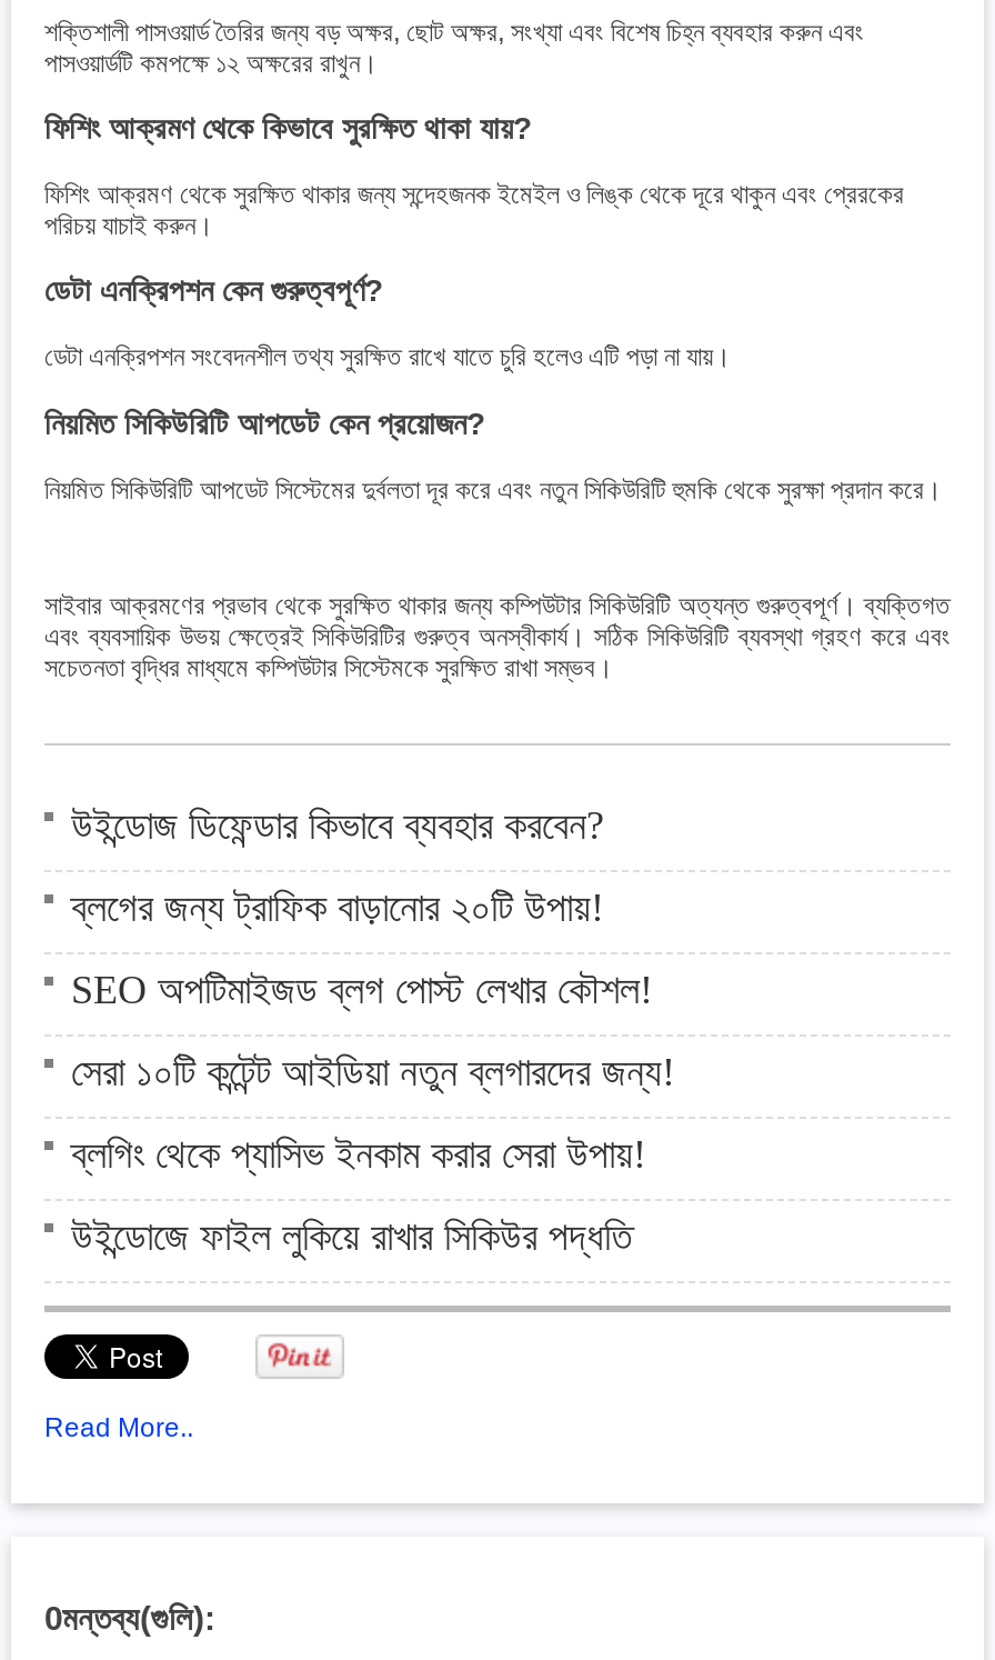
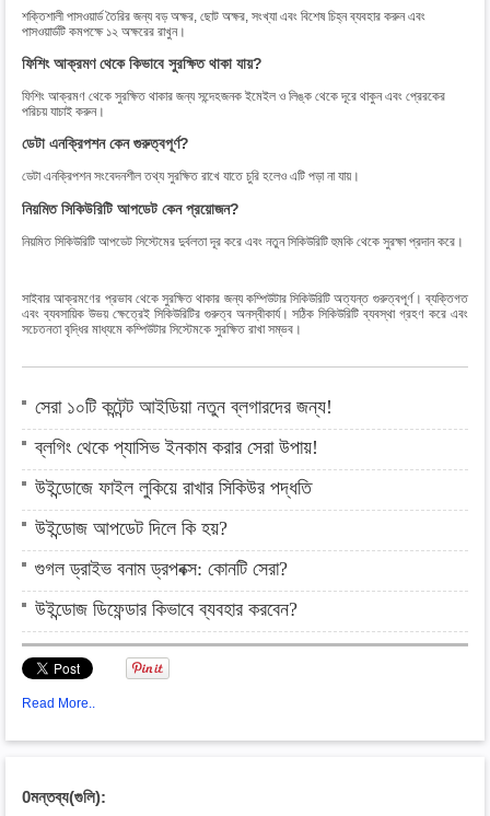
moved down: উইন্ডোজ ডিফেন্ডার কিভাবে ব্যবহার করবেন?

- ব্লগের জন্য ট্রাফিক বাড়ানোর ২০টি উপায়!
- SEO অপটিমাইজড ব্লগ পোস্ট লেখার কৌশল!

moved up: সেরা ১০টি কন্টেন্ট আইডিয়া নতুন ব্লগারদের জন্য! | ব্লগিং থেকে প্যাসিভ ইনকাম করার সেরা উপায়! | উইন্ডোজে ফাইল লুকিয়ে রাখার সিকিউর পদ্ধতি

+ উইন্ডোজ আপডেট দিলে কি হয়?
+ গুগল ড্রাইভ বনাম ড্রপবক্স: কোনটি সেরা?
